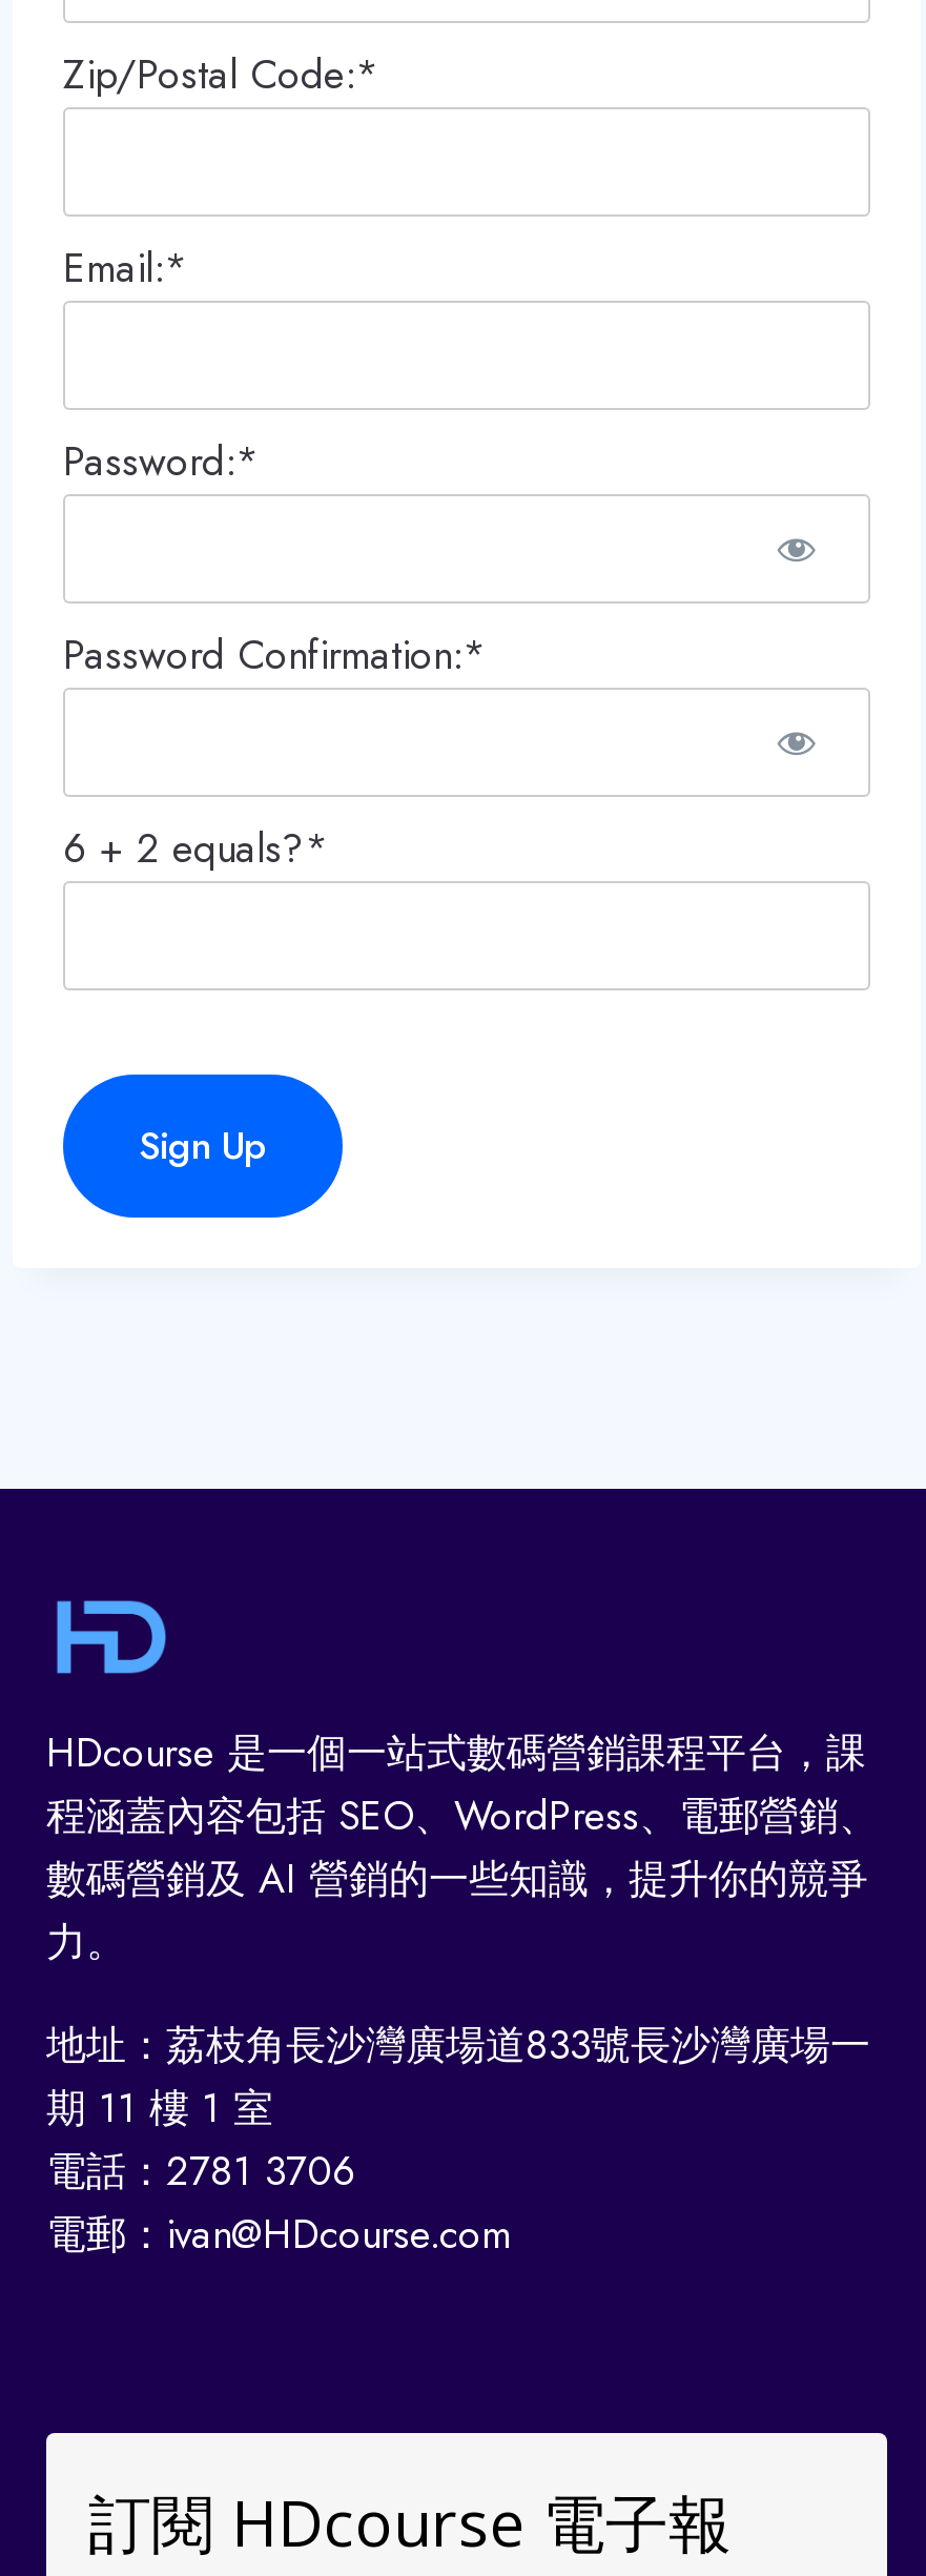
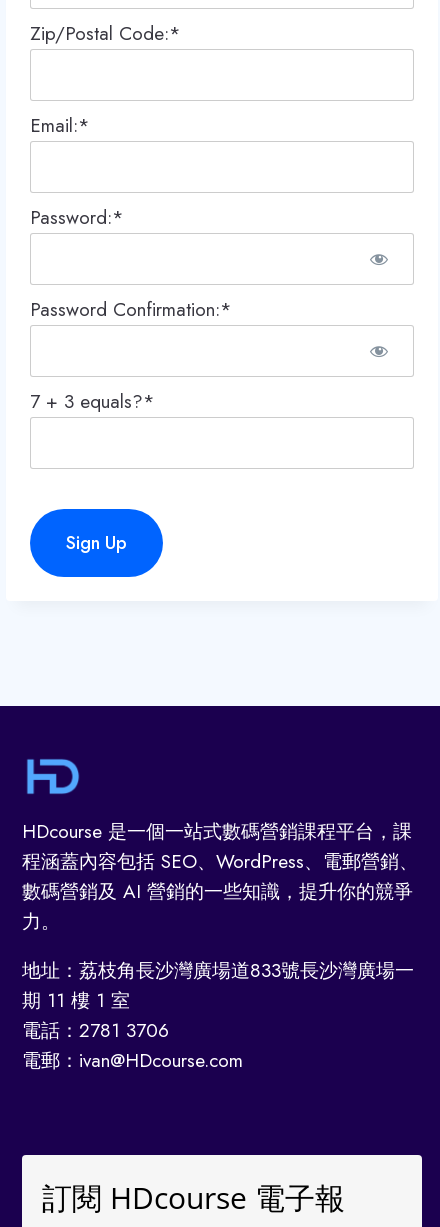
- 6 + 2 equals?*
+ 7 + 3 equals?*
